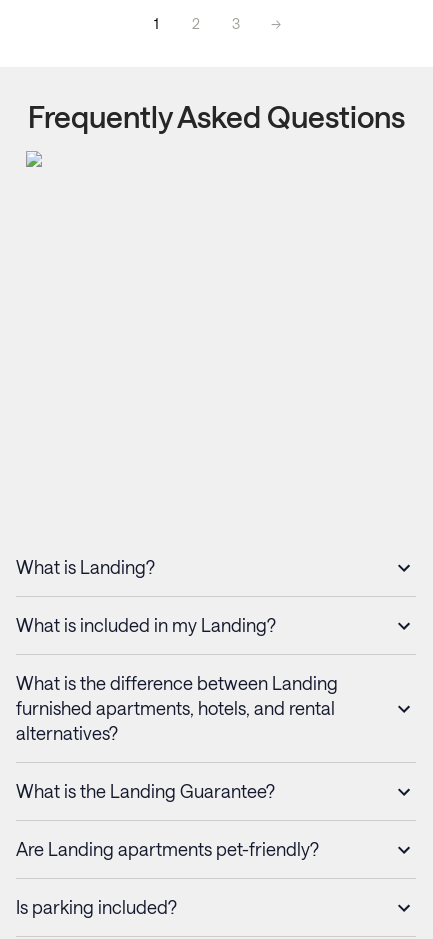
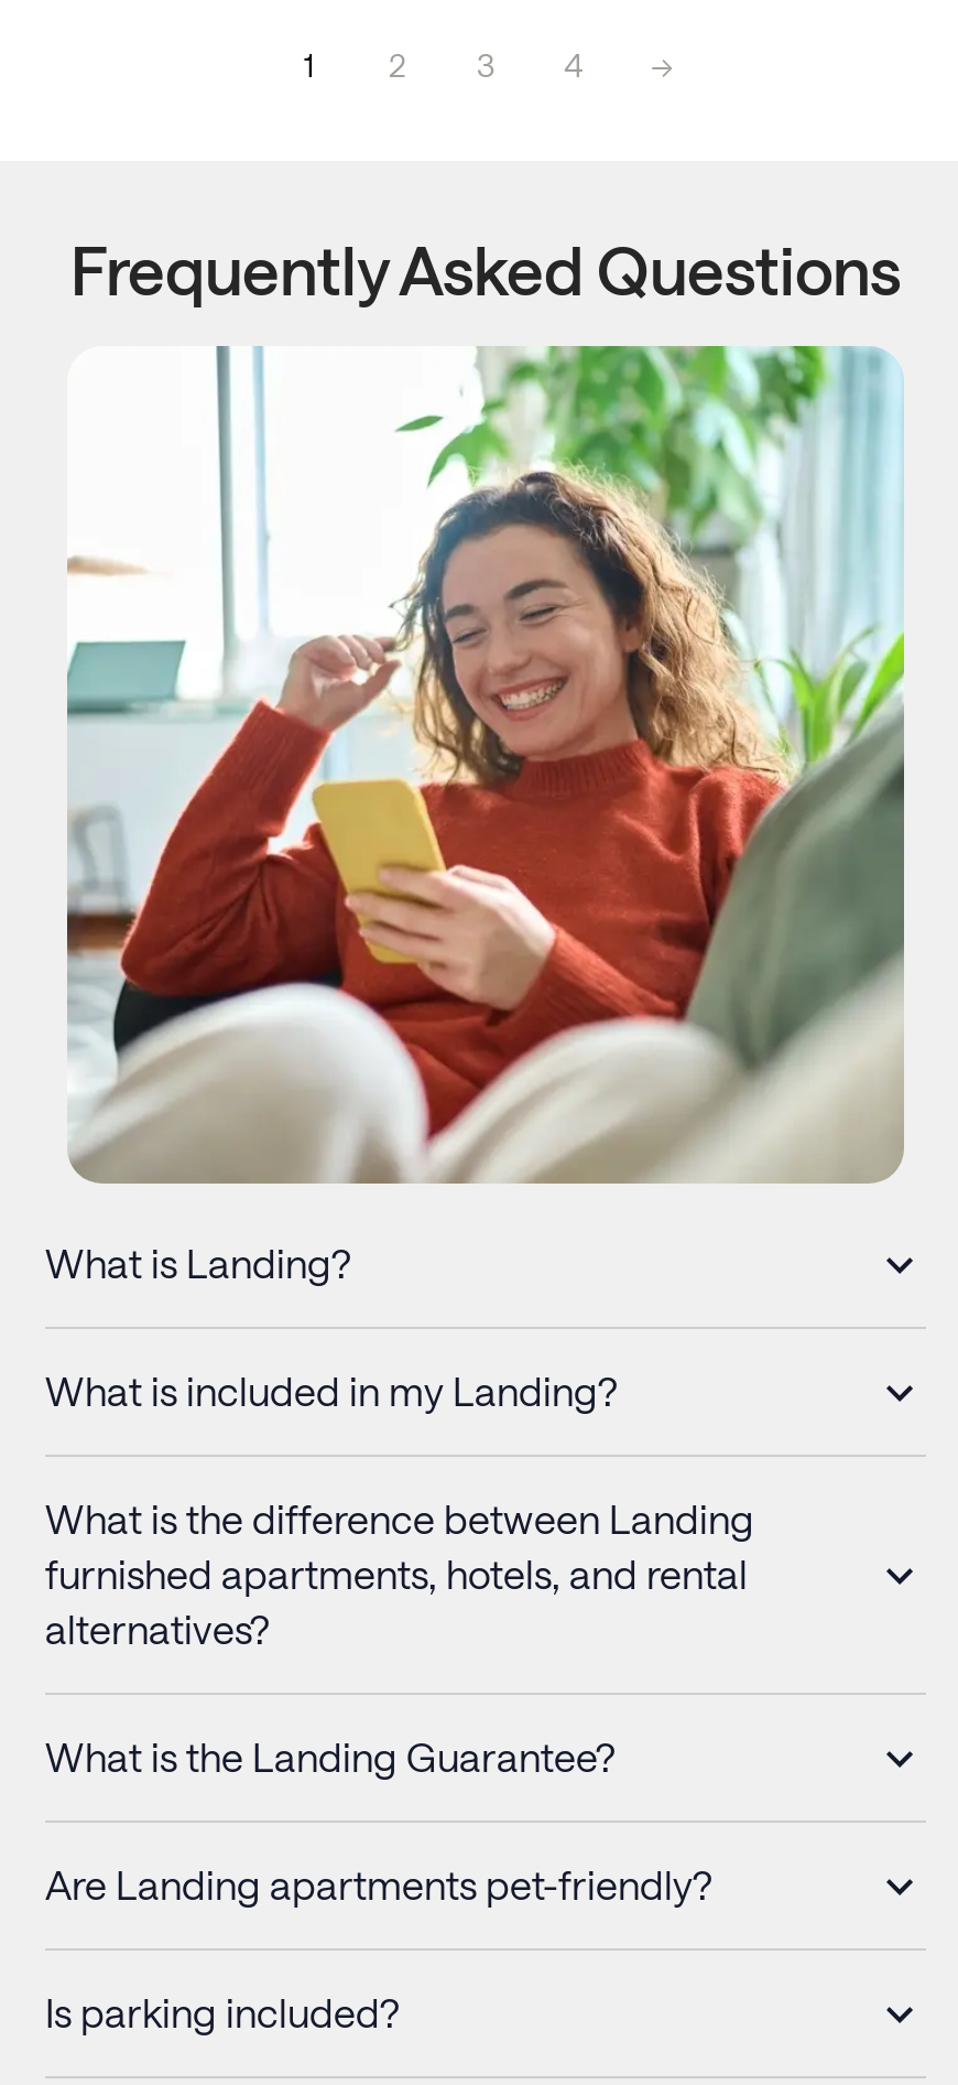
+ 4

+ [image]
